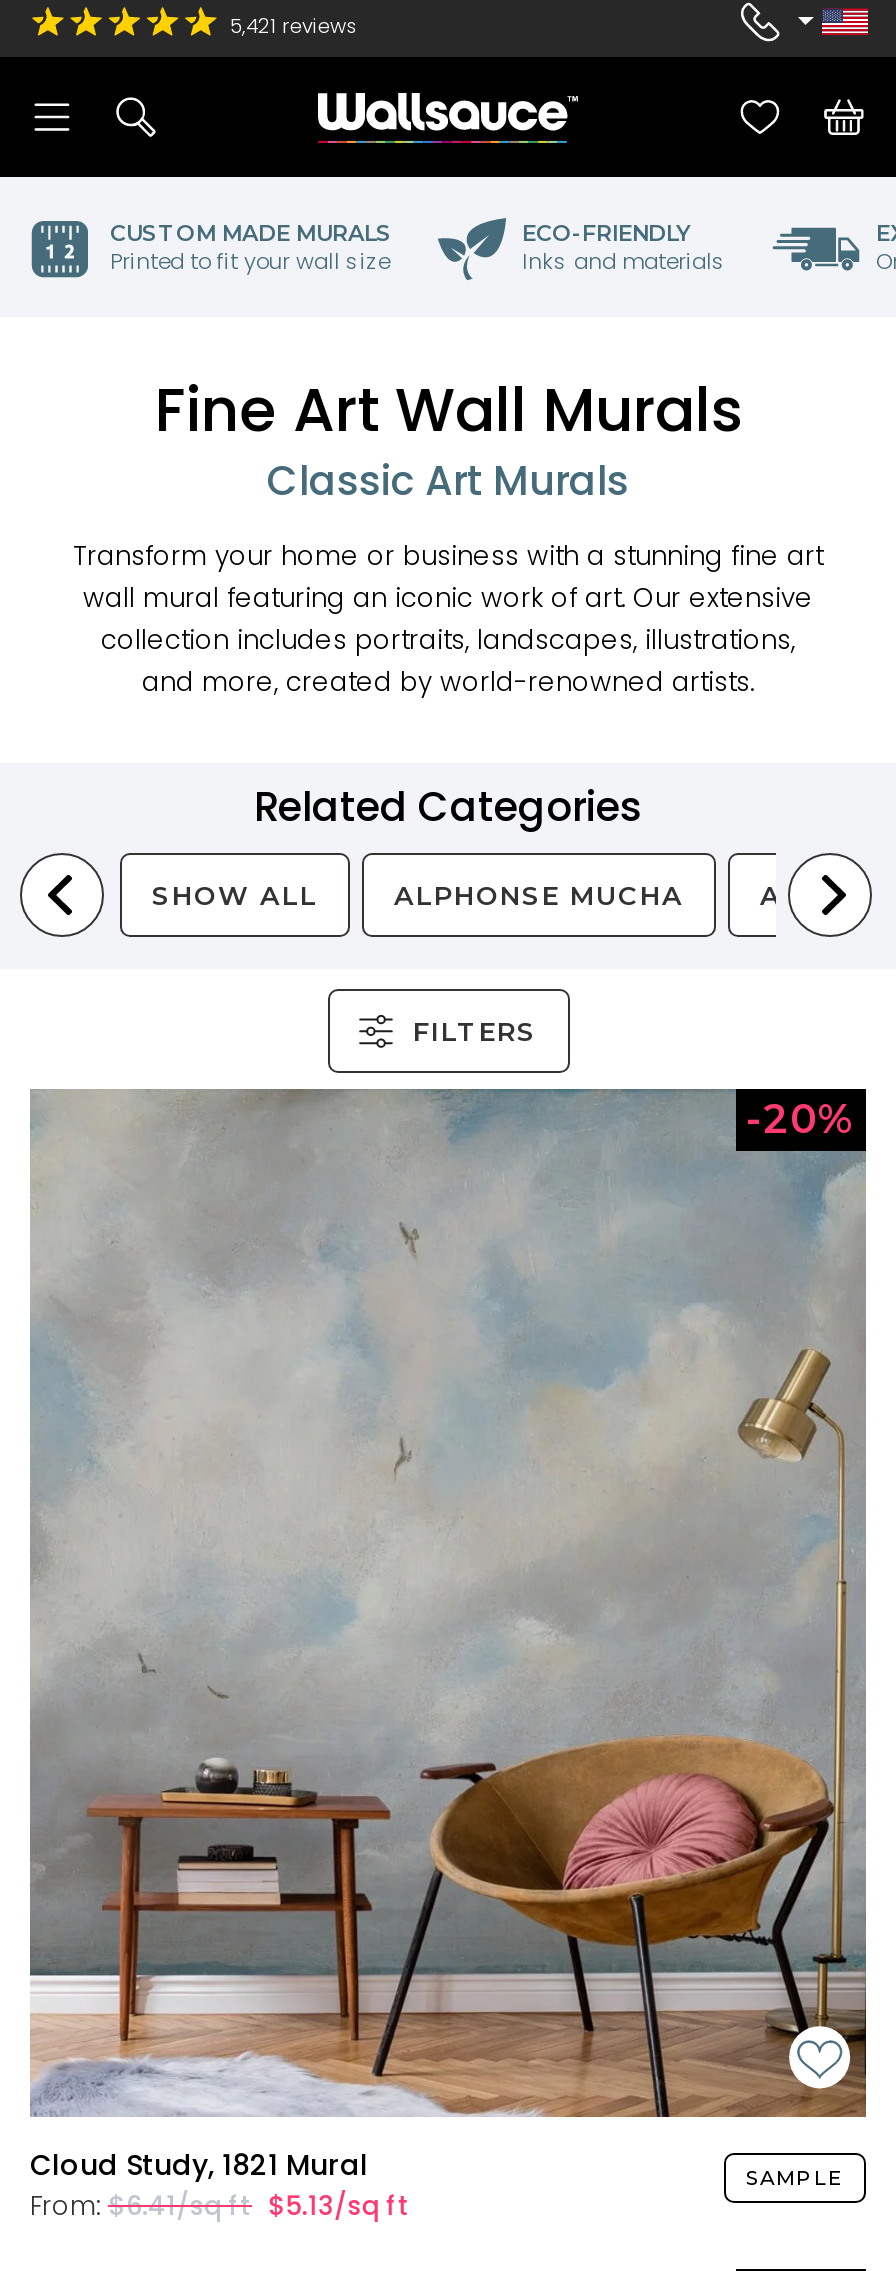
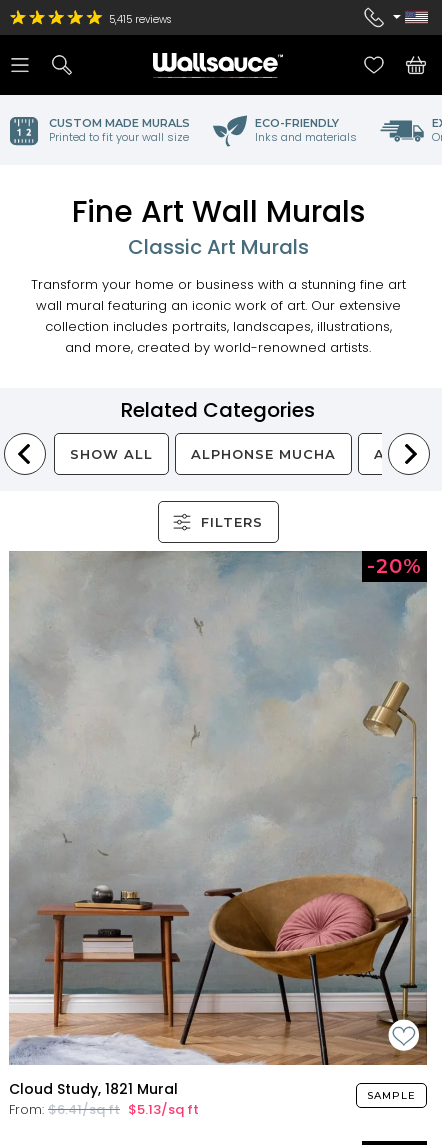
- 5,421 reviews
+ 5,415 reviews
